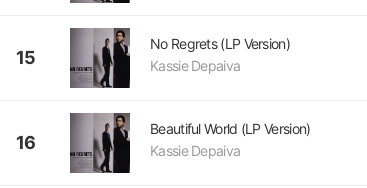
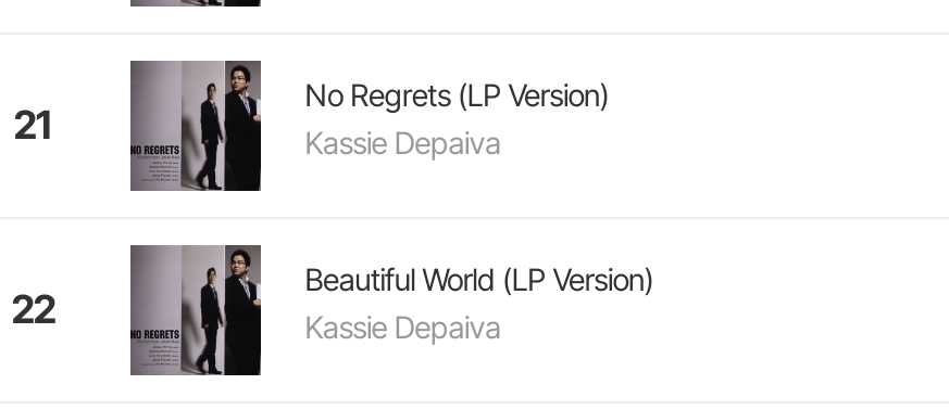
- 15
+ 21

- 16
+ 22
